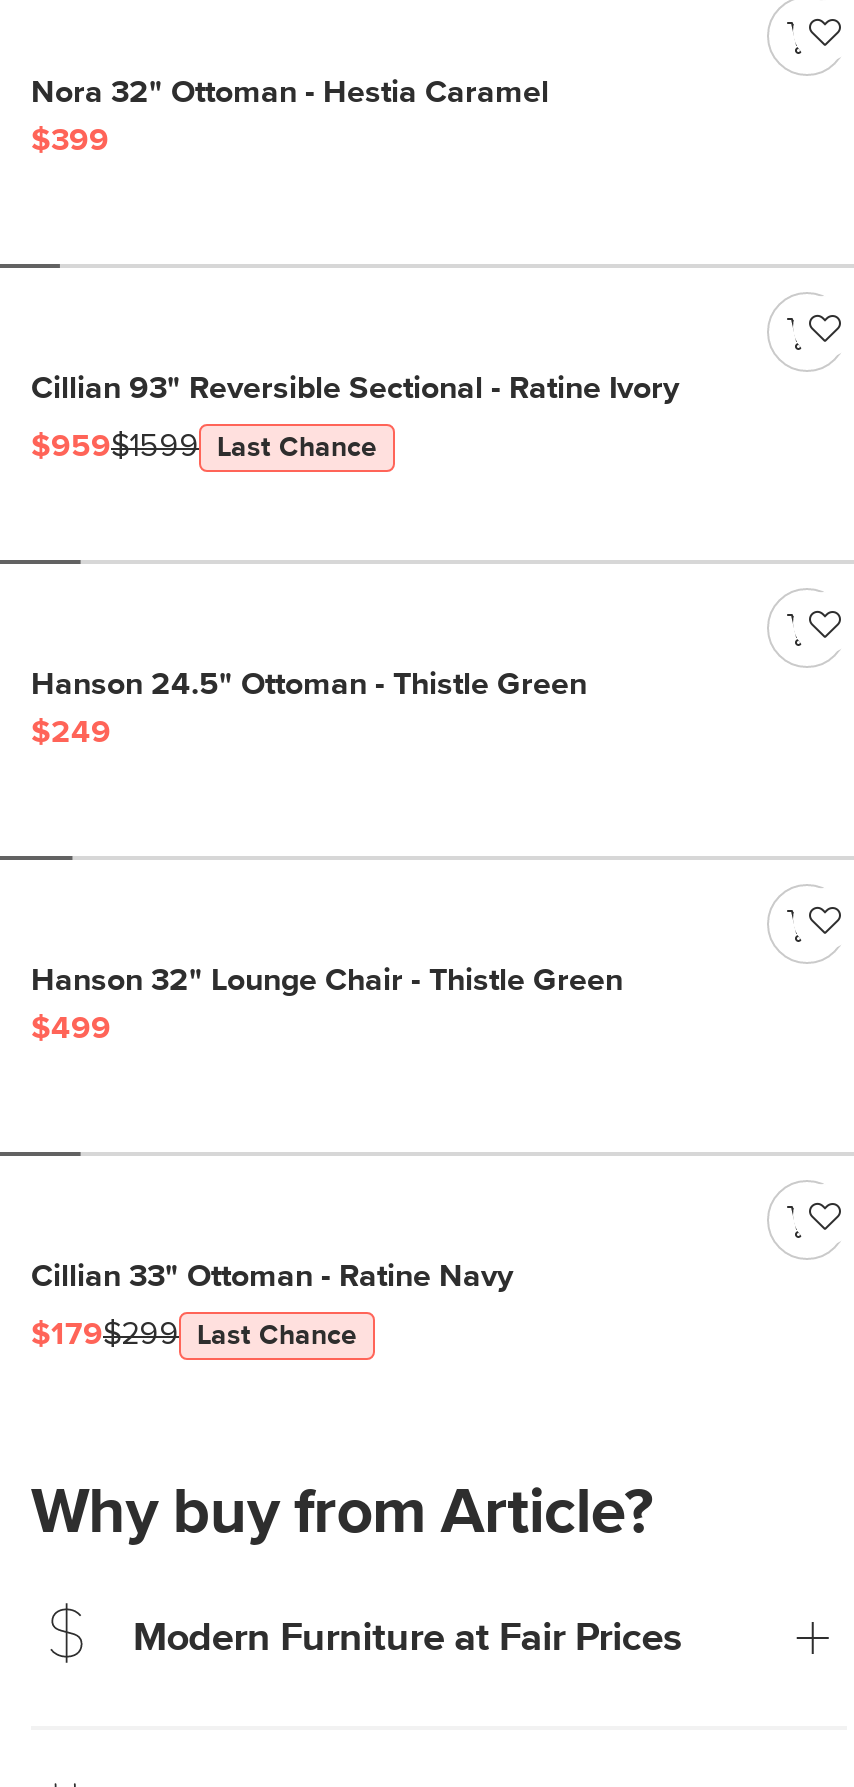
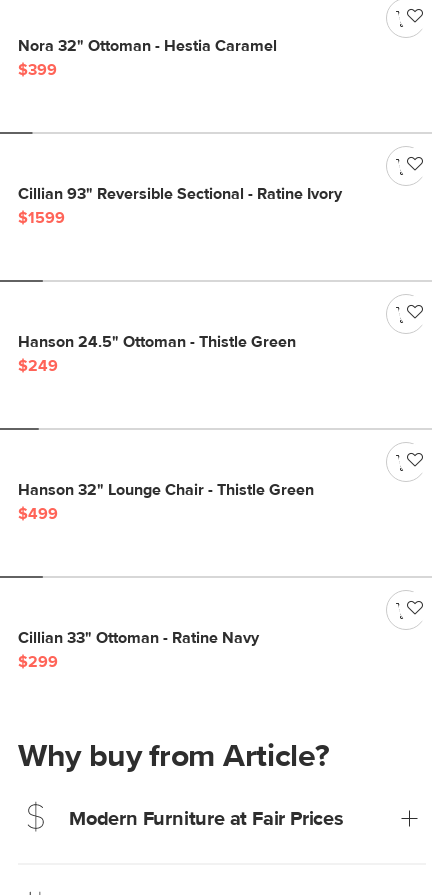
- $959$1599
- Last Chance
+ $1599

- $179$299
- Last Chance
+ $299
